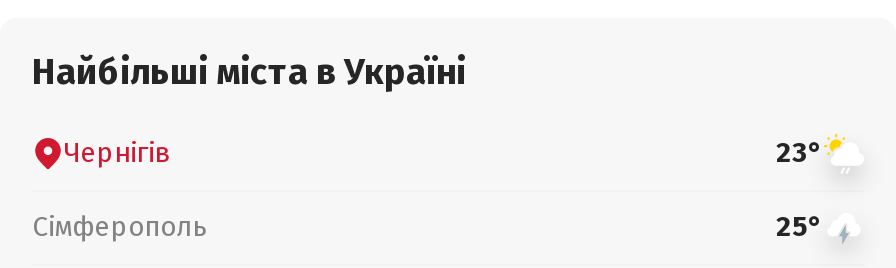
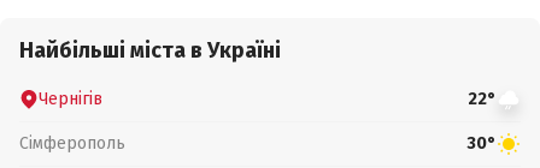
- 23°
+ 22°

- 25°
+ 30°
